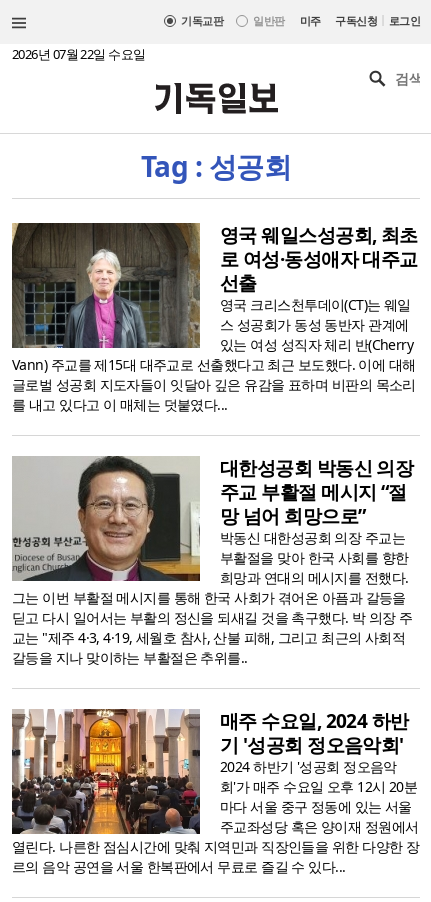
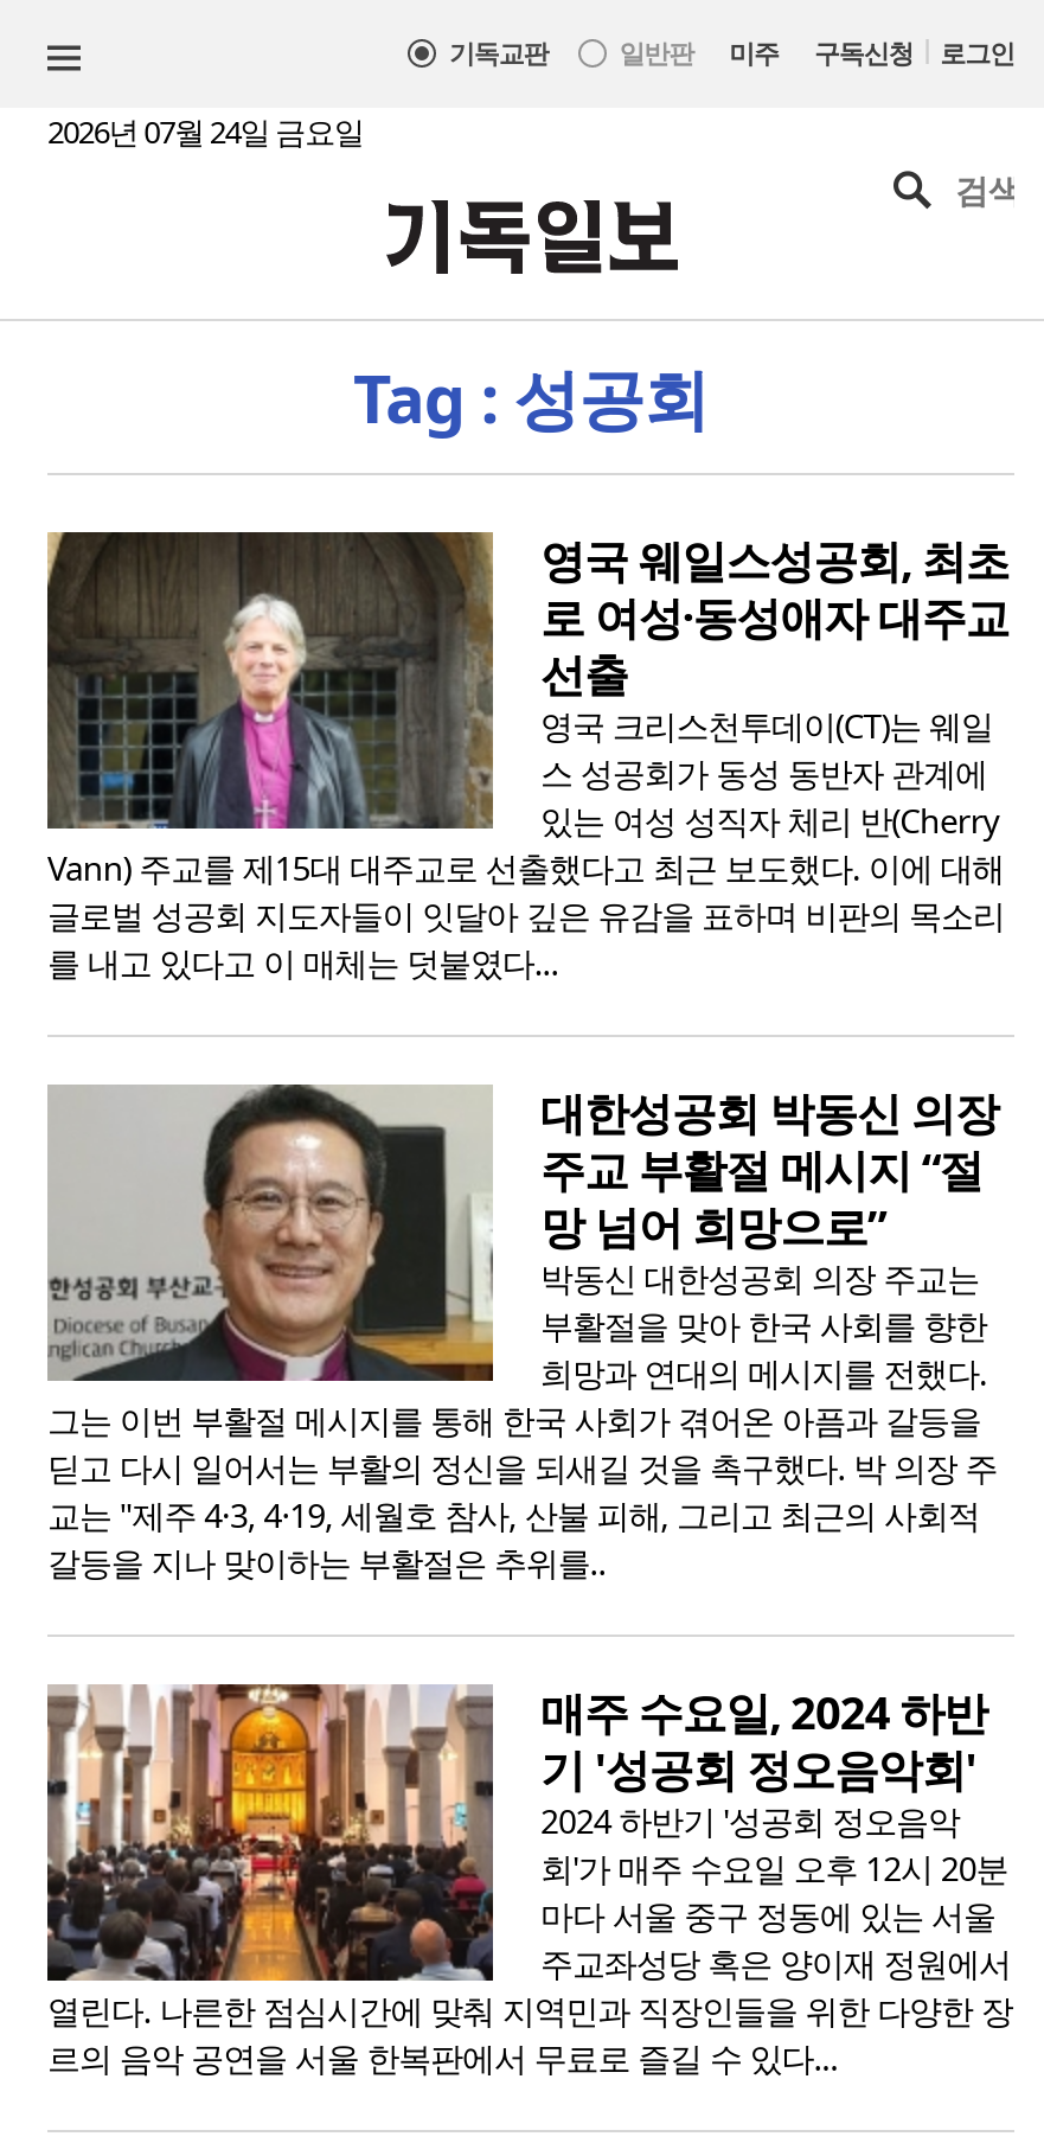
- 2026년 07월 22일 수요일
+ 2026년 07월 24일 금요일
